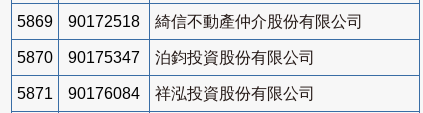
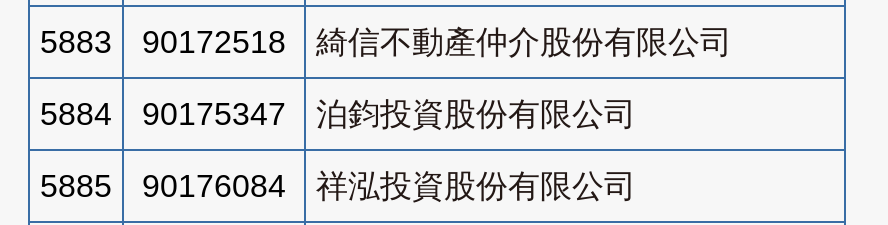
- 5869 90172518 綺信不動產仲介股份有限公司
+ 5883 90172518 綺信不動產仲介股份有限公司

- 5870 90175347 泊鈞投資股份有限公司
+ 5884 90175347 泊鈞投資股份有限公司

- 5871 90176084 祥泓投資股份有限公司
+ 5885 90176084 祥泓投資股份有限公司
